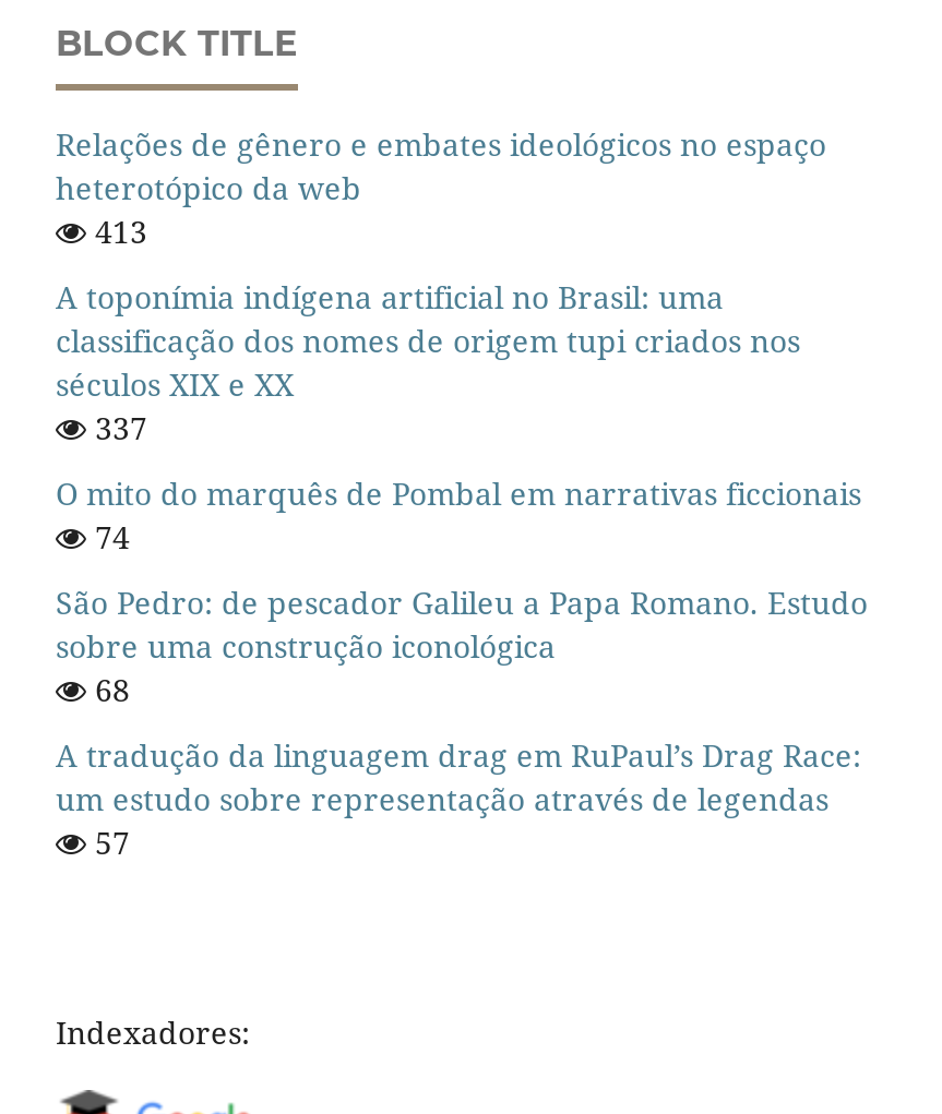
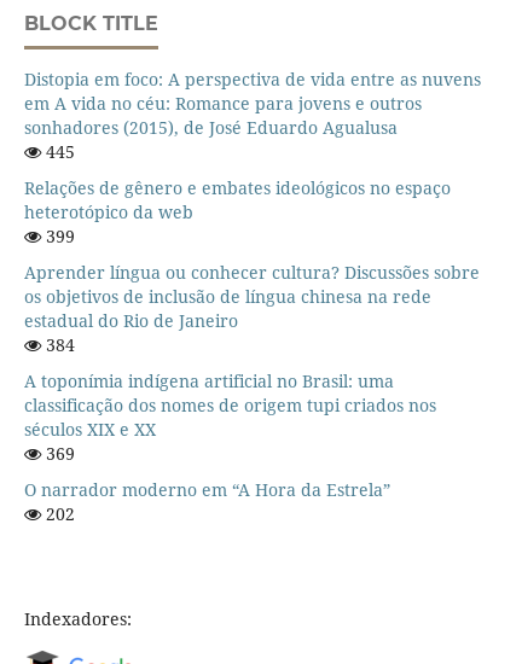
+ Distopia em foco: A perspectiva de vida entre as nuvens
+ em A vida no céu: Romance para jovens e outros
+ sonhadores (2015), de José Eduardo Agualusa
+ 445

moved down: Relações de gênero e embates ideológicos no espaço | heterotópico da web

- 413
+ 399
+ Aprender língua ou conhecer cultura? Discussões sobre
+ os objetivos de inclusão de língua chinesa na rede
+ estadual do Rio de Janeiro
+ 384

moved down: A toponímia indígena artificial no Brasil: uma | classificação dos nomes de origem tupi criados nos | séculos XIX e XX

- 337
- O mito do marquês de Pombal em narrativas ficcionais
- 74
- São Pedro: de pescador Galileu a Papa Romano. Estudo
- sobre uma construção iconológica
- 68
- A tradução da linguagem drag em RuPaul’s Drag Race:
- um estudo sobre representação através de legendas
- 57
+ 369
+ O narrador moderno em “A Hora da Estrela”
+ 202
